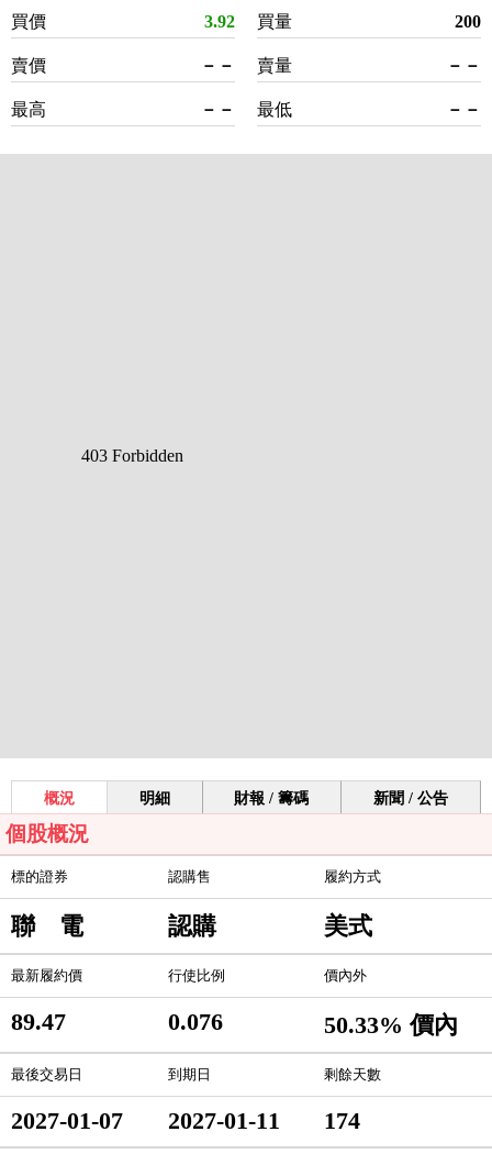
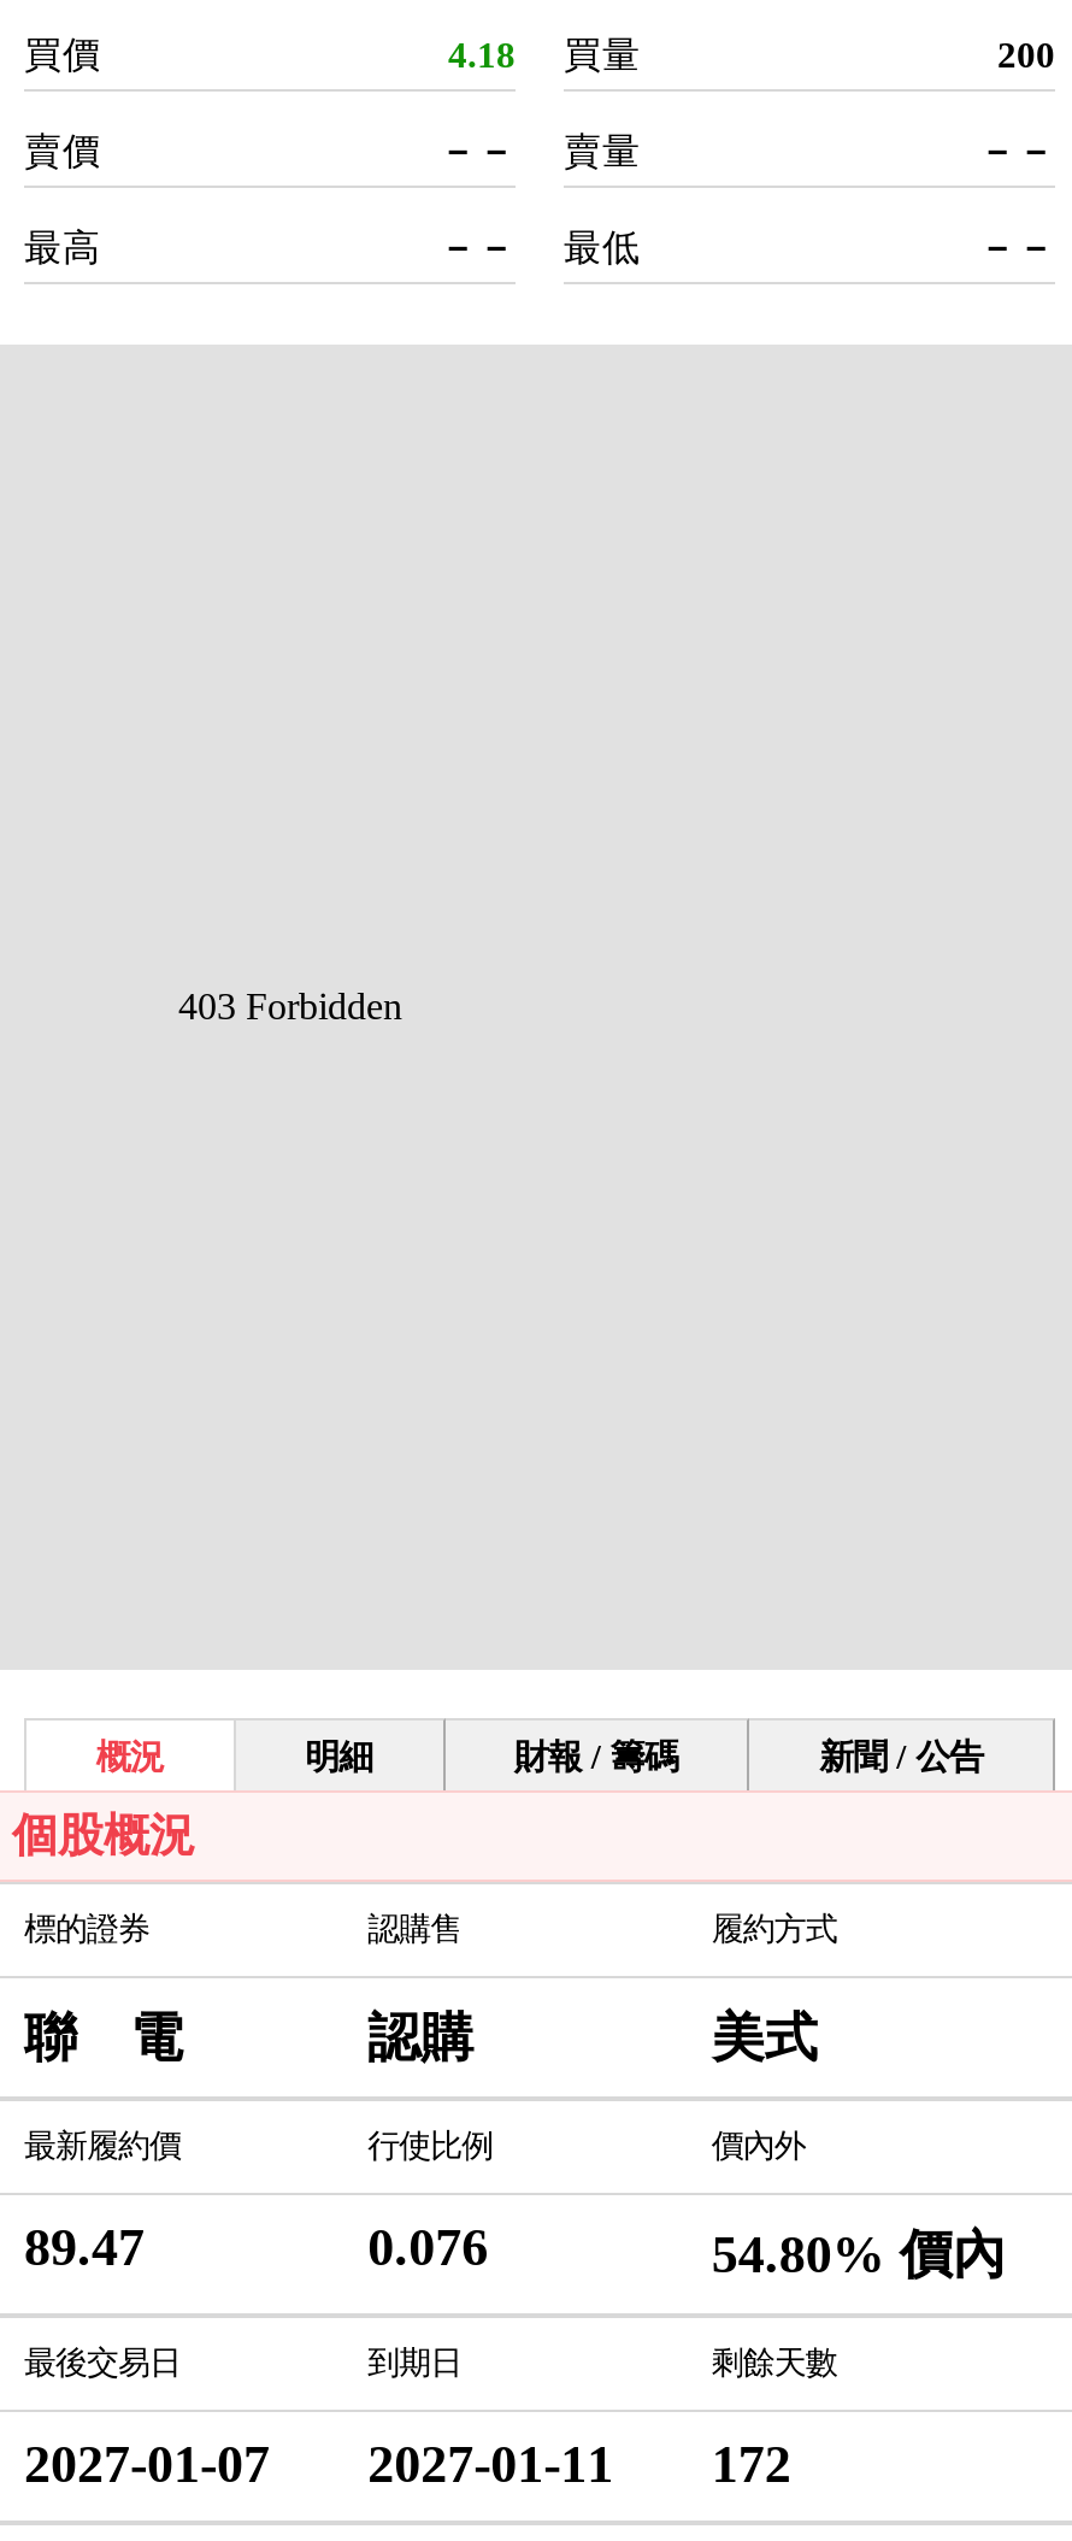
- 3.92 買量
+ 4.18 買量

- 50.33% 價內
+ 54.80% 價內

- 2027-01-07 2027-01-11 174
+ 2027-01-07 2027-01-11 172
